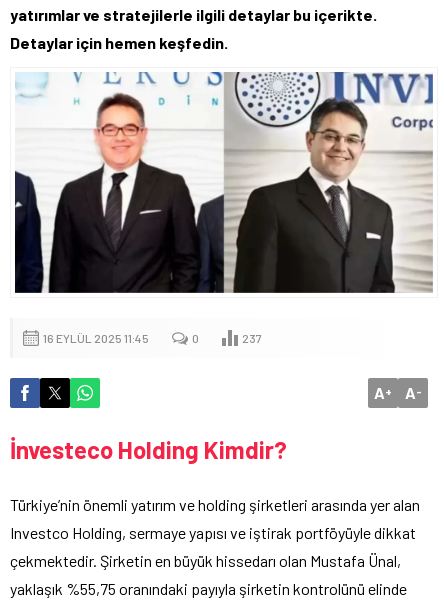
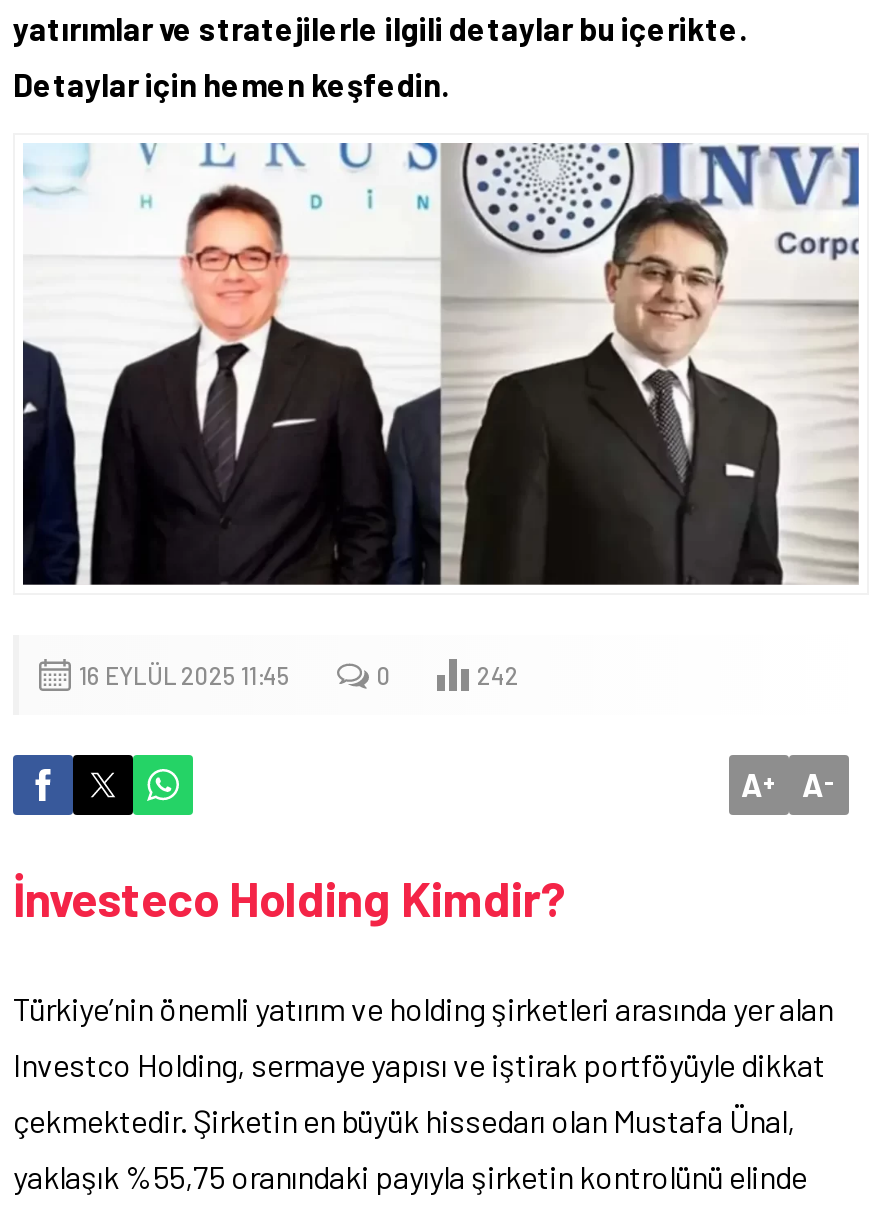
- 237
+ 242
